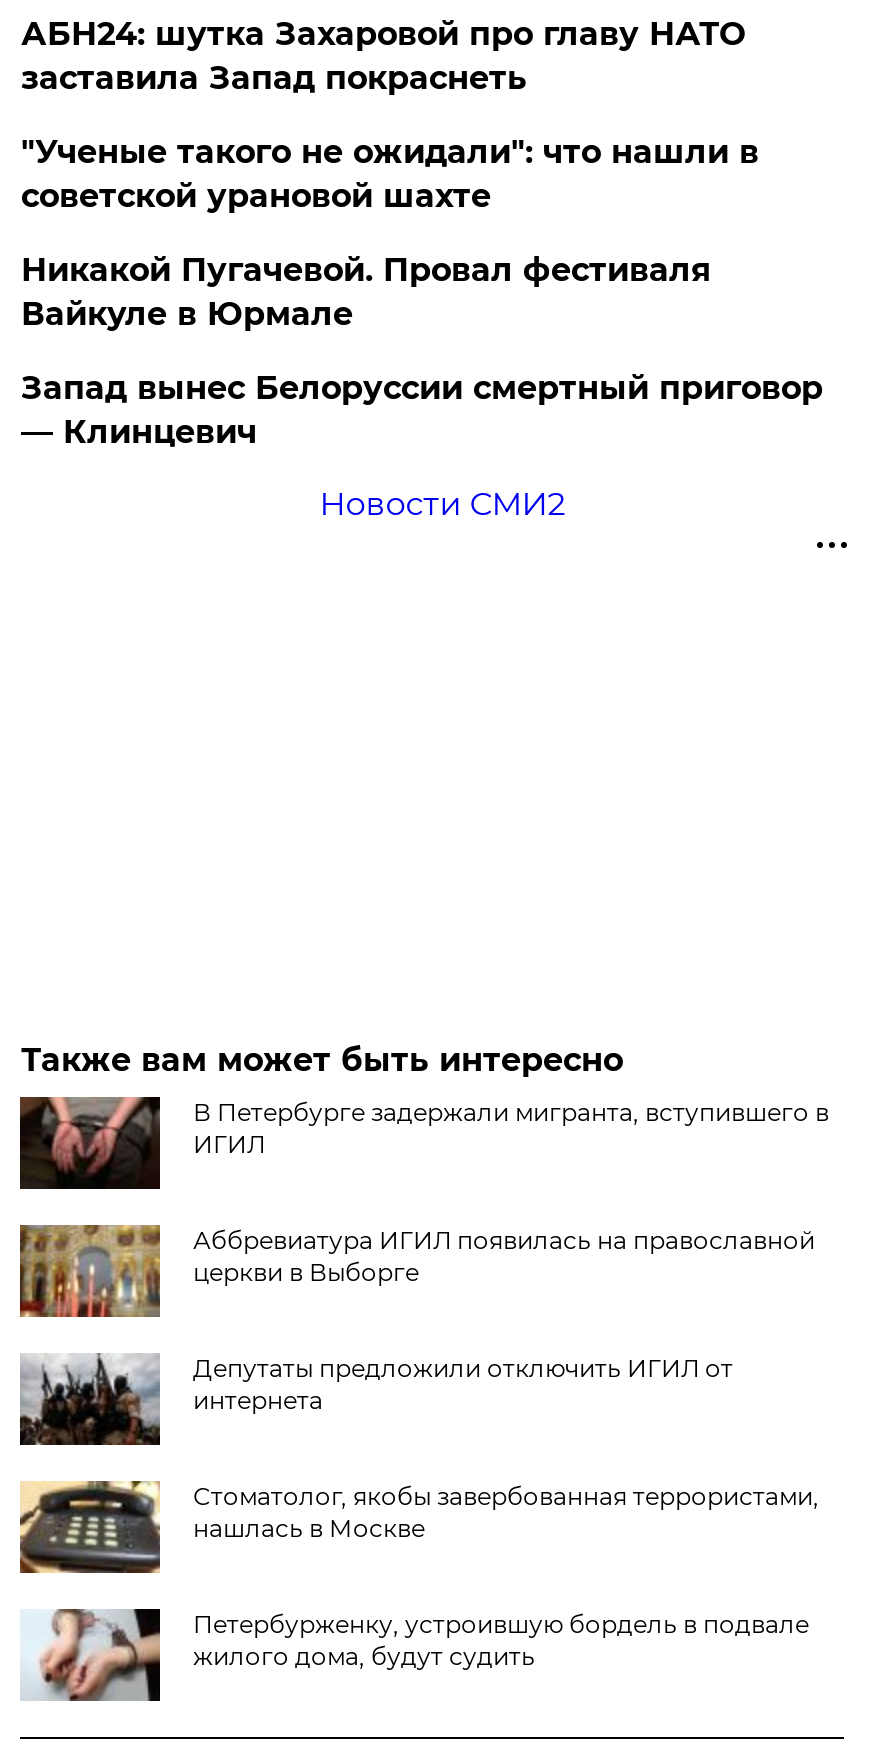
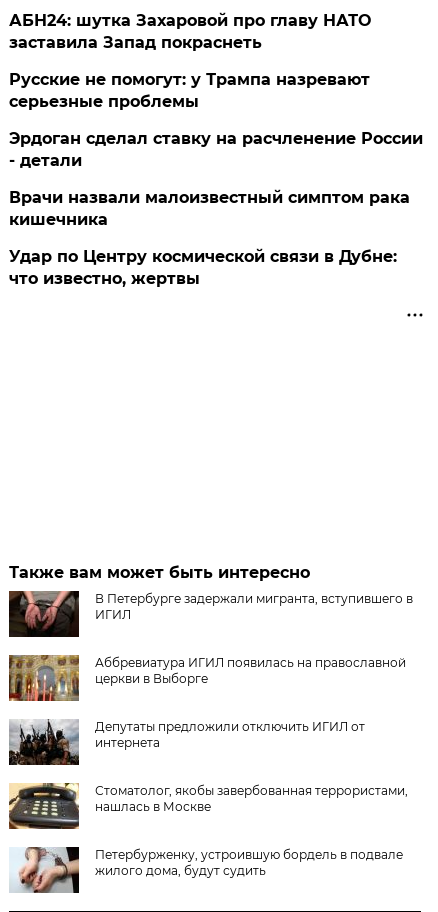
- "Ученые такого не ожидали": что нашли в
- советской урановой шахте
+ Русские не помогут: у Трампа назревают
+ серьезные проблемы

- Никакой Пугачевой. Провал фестиваля
- Вайкуле в Юрмале
+ Эрдоган сделал ставку на расчленение России
+ - детали

- Запад вынес Белоруссии смертный приговор
- — Клинцевич
+ Врачи назвали малоизвестный симптом рака
+ кишечника

- Новости СМИ2
+ Удар по Центру космической связи в Дубне:
+ что известно, жертвы
